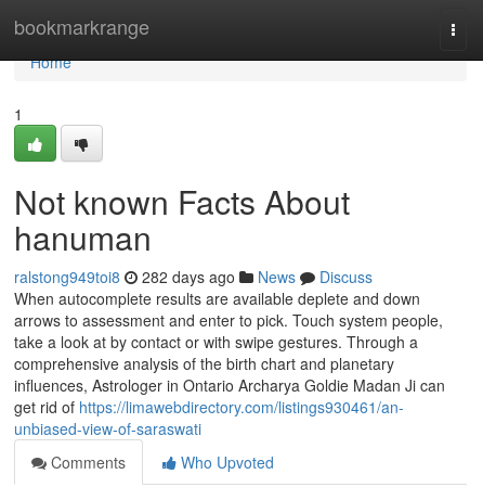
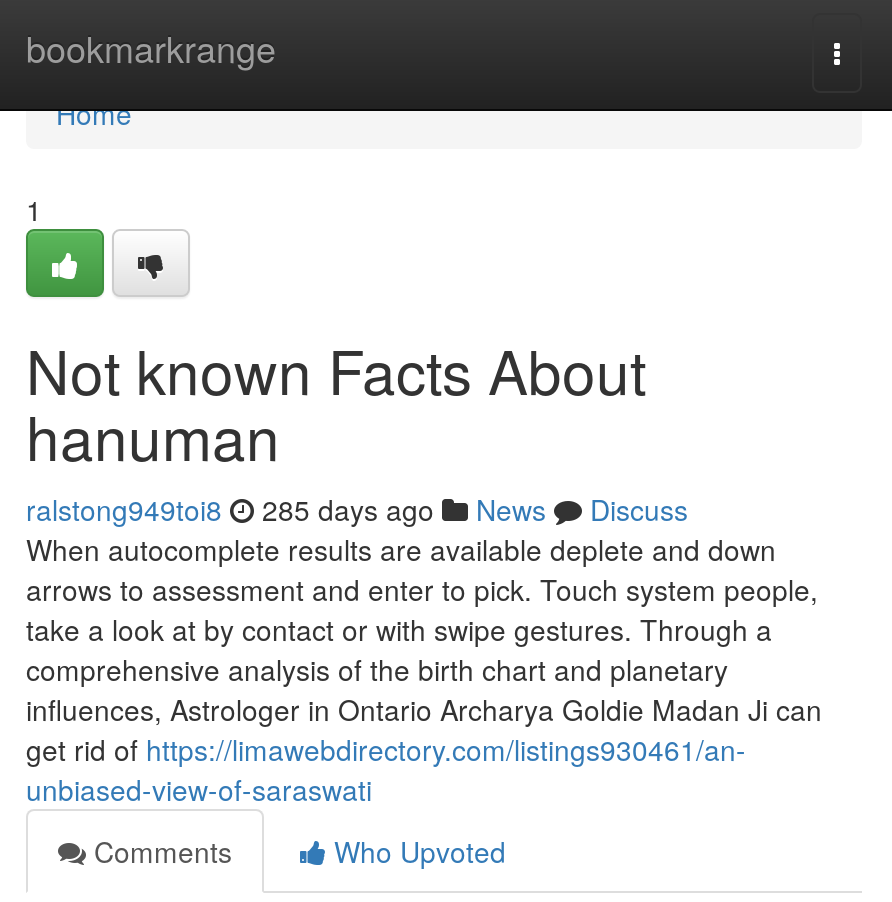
- ralstong949toi8 282 days ago News Discuss
+ ralstong949toi8 285 days ago News Discuss
